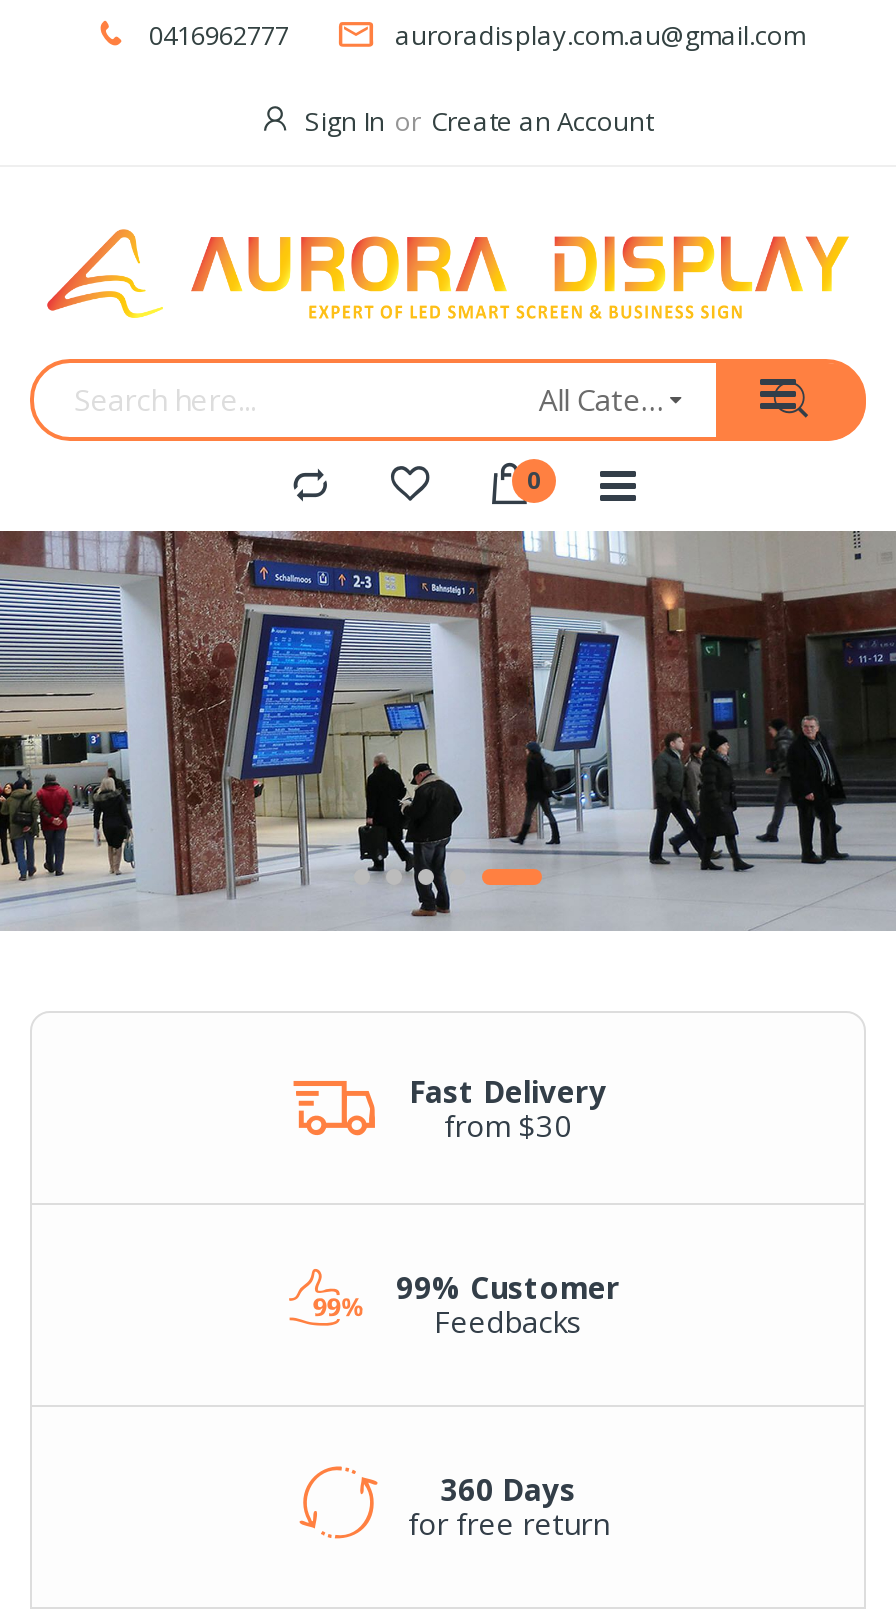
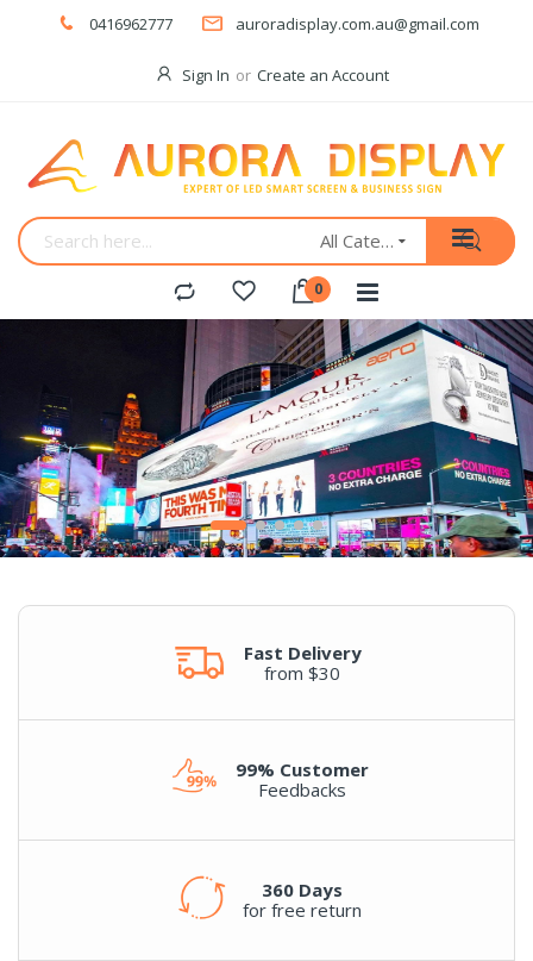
- [image]
+ [image]
